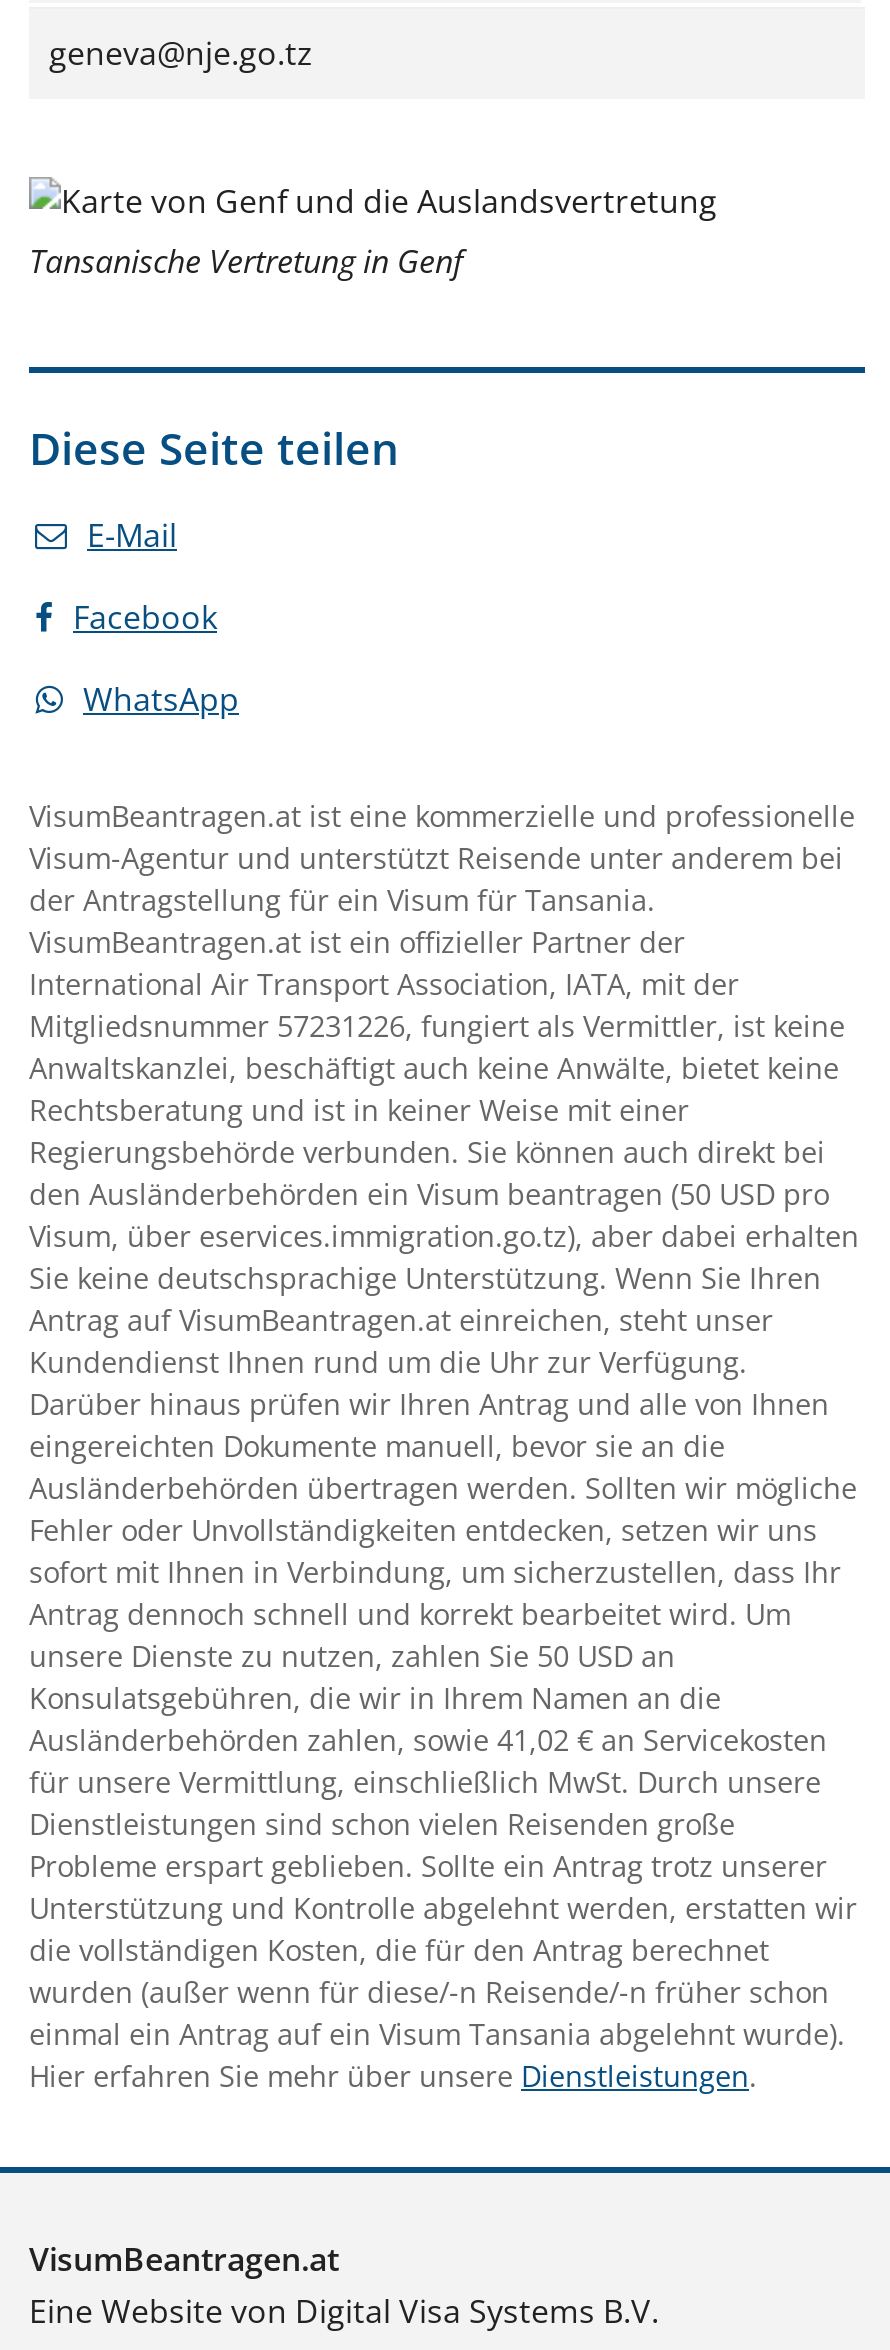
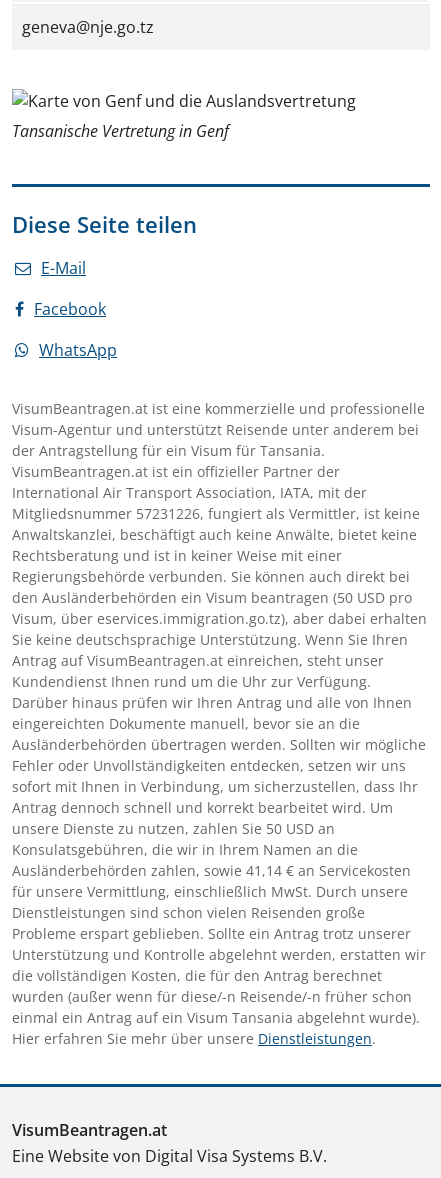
- Ausländerbehörden zahlen, sowie 41,02 € an Servicekosten
+ Ausländerbehörden zahlen, sowie 41,14 € an Servicekosten
